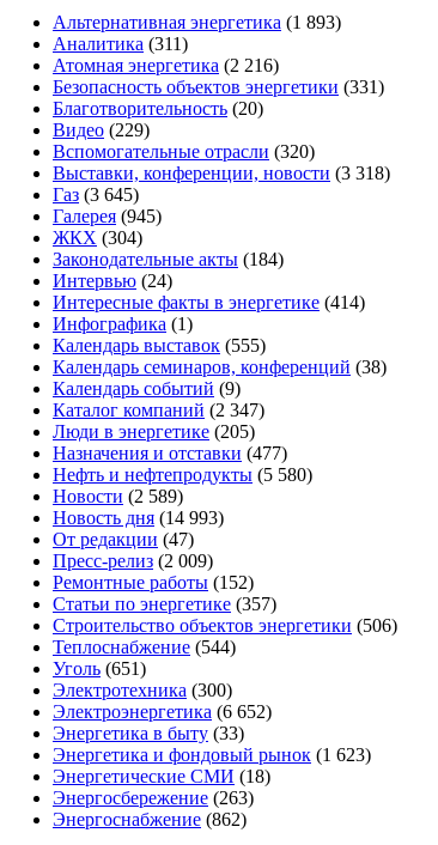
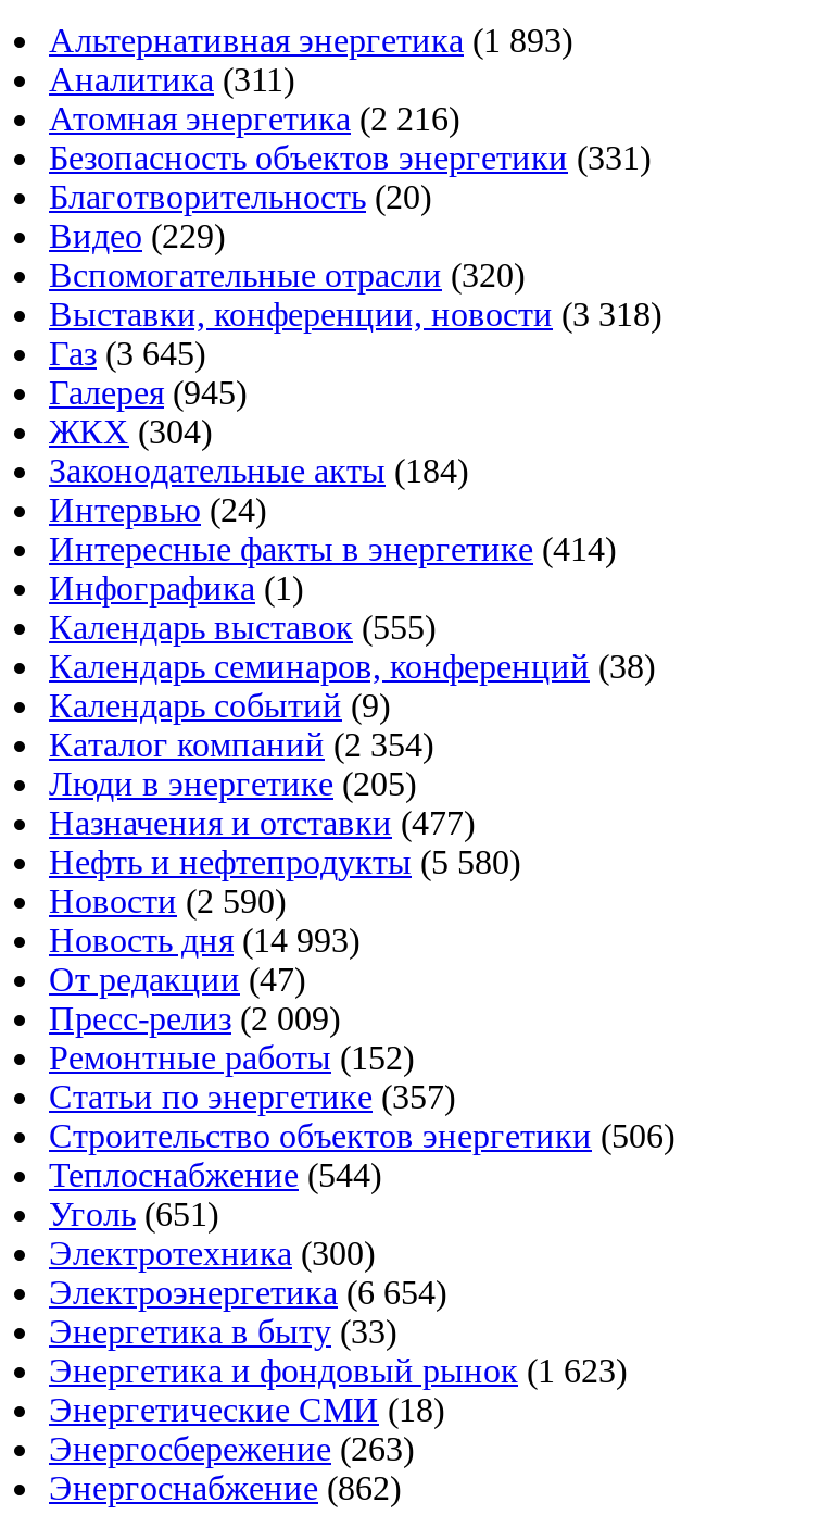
- Каталог компаний (2 347)
+ Каталог компаний (2 354)

- Новости (2 589)
+ Новости (2 590)

- Электроэнергетика (6 652)
+ Электроэнергетика (6 654)
